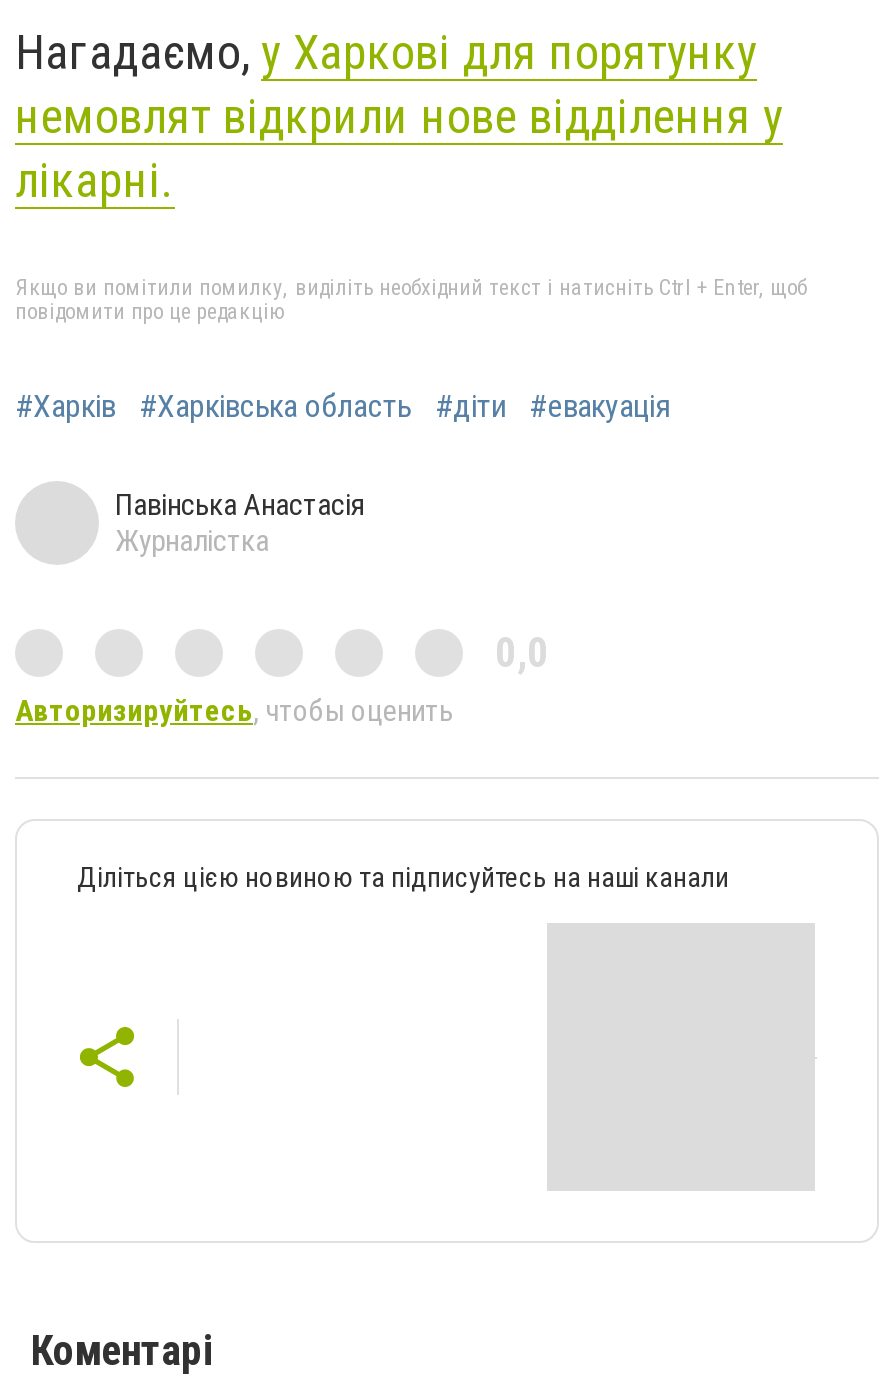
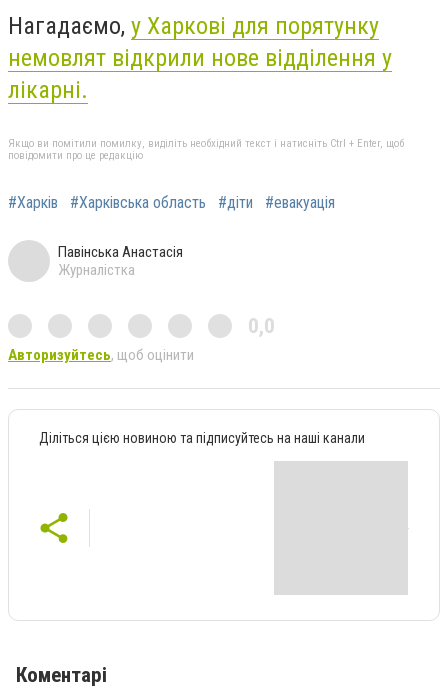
- Авторизируйтесь, чтобы оценить
+ Авторизуйтесь, щоб оцінити
